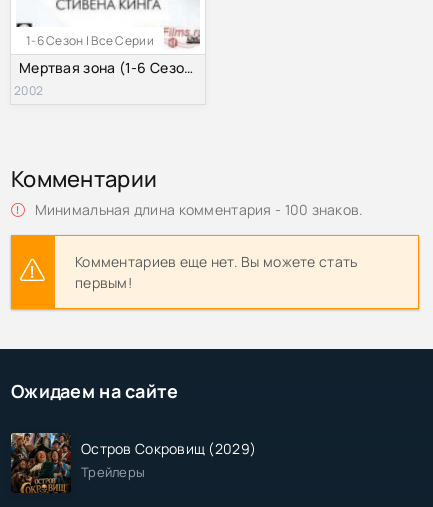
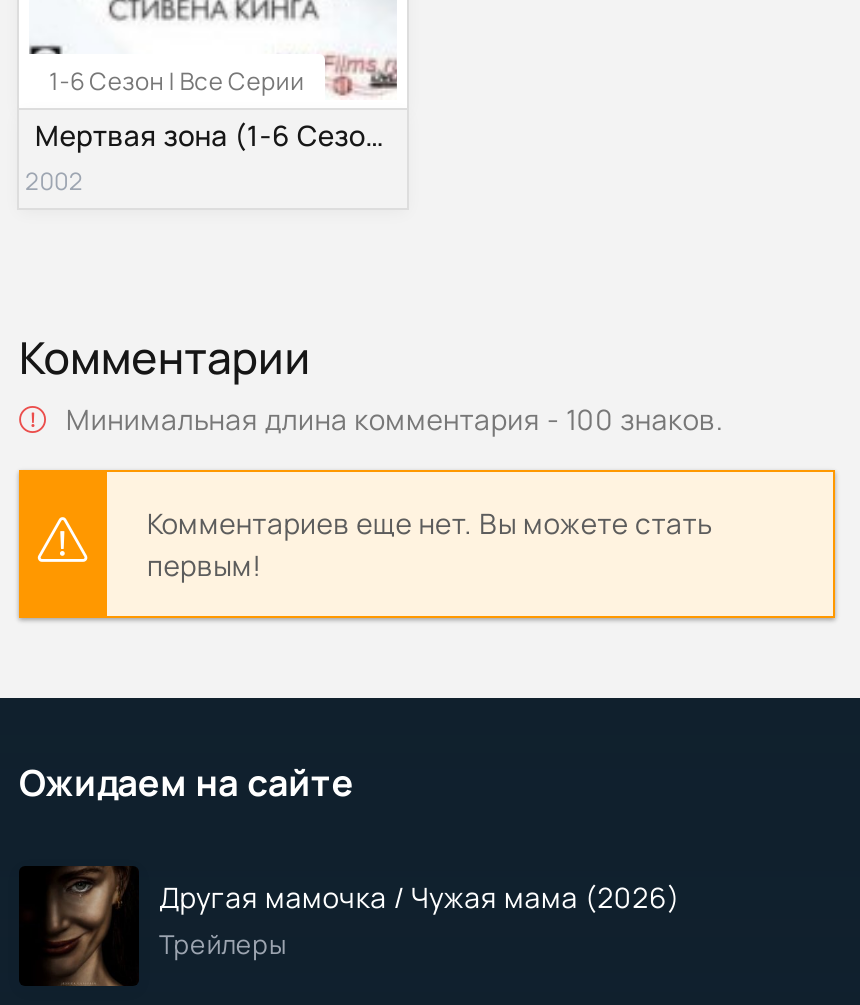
- [image]
- Остров Сокровищ (2029)
+ [image]
+ Другая мамочка / Чужая мама (2026)
